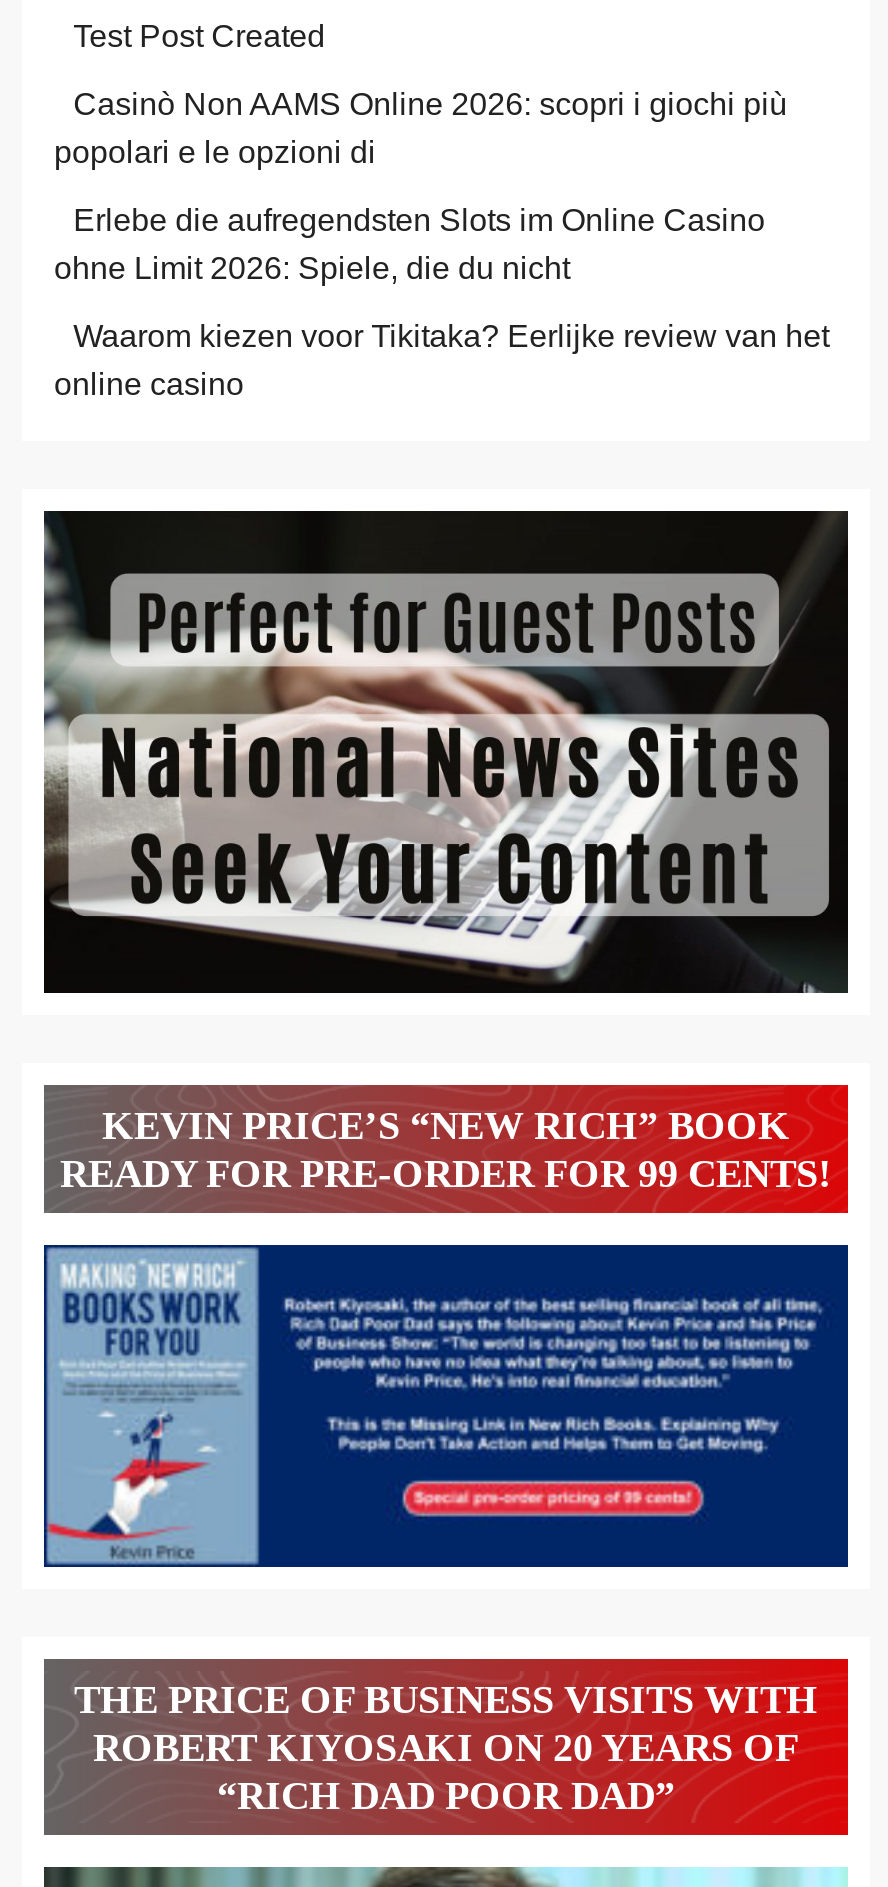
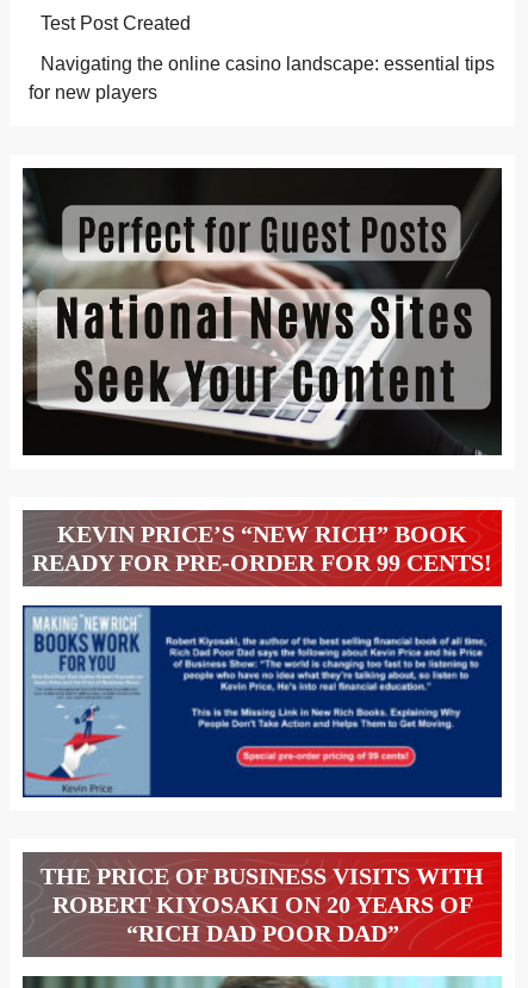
- Casinò Non AAMS Online 2026: scopri i giochi più
- popolari e le opzioni di
- Erlebe die aufregendsten Slots im Online Casino
- ohne Limit 2026: Spiele, die du nicht
- Waarom kiezen voor Tikitaka? Eerlijke review van het
- online casino
+ Navigating the online casino landscape: essential tips
+ for new players
